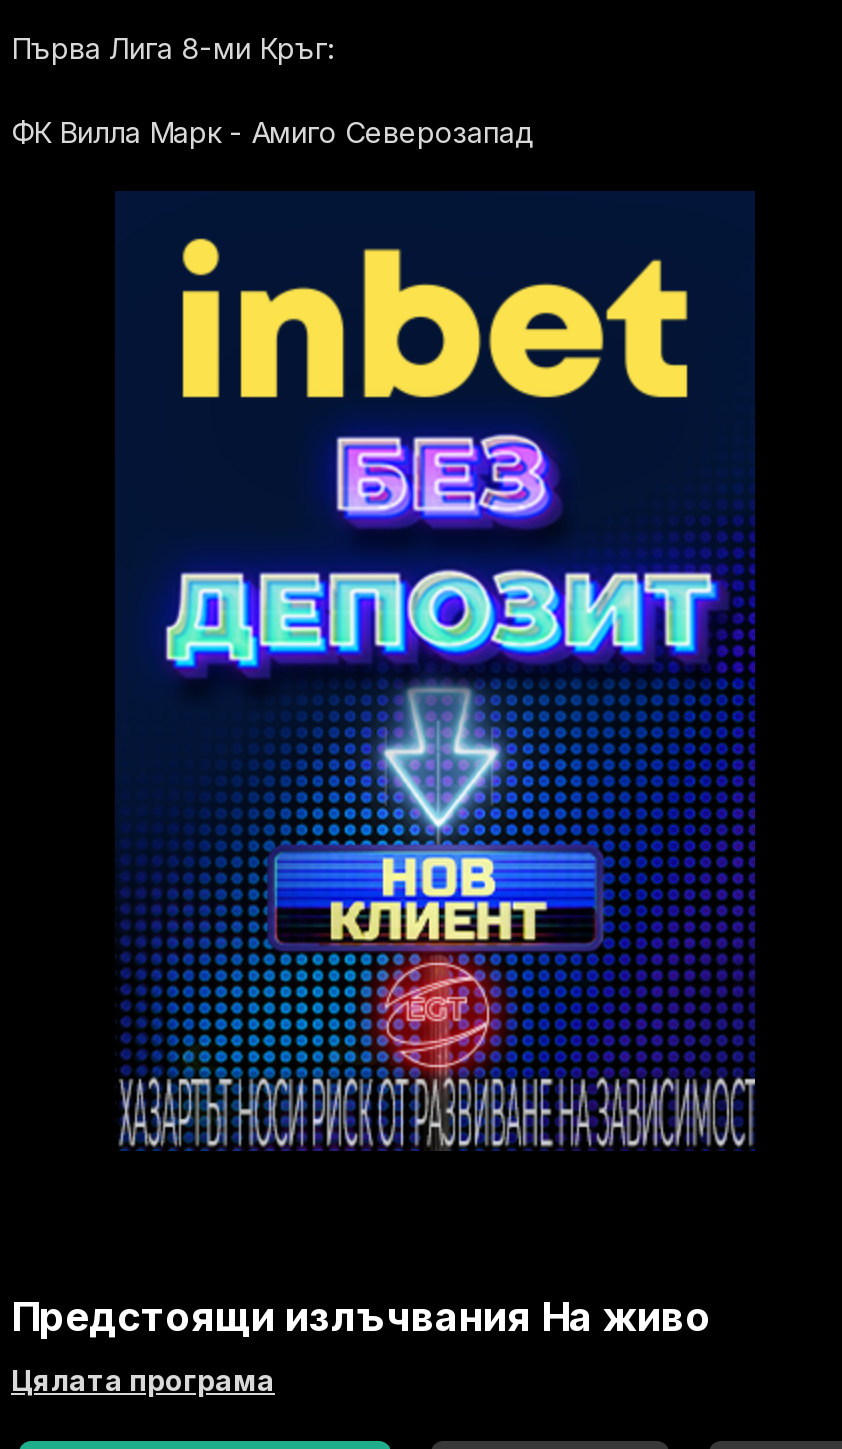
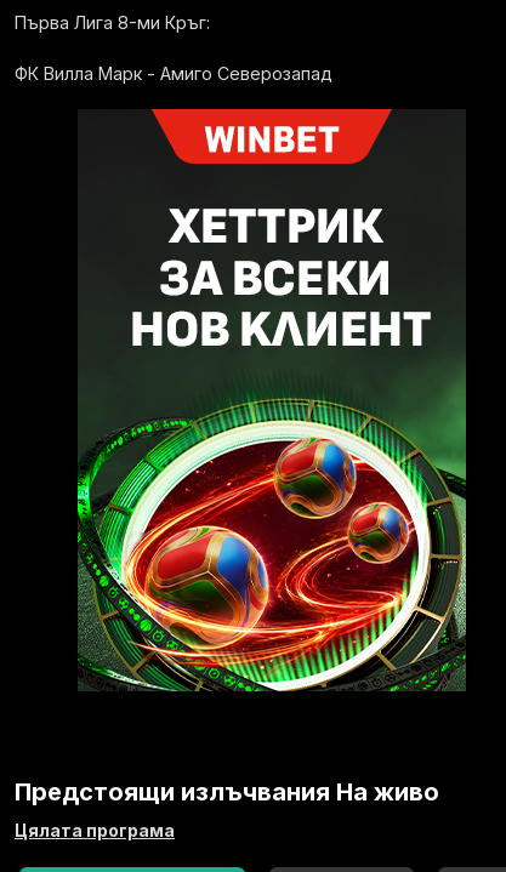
- [image]
+ [image]
